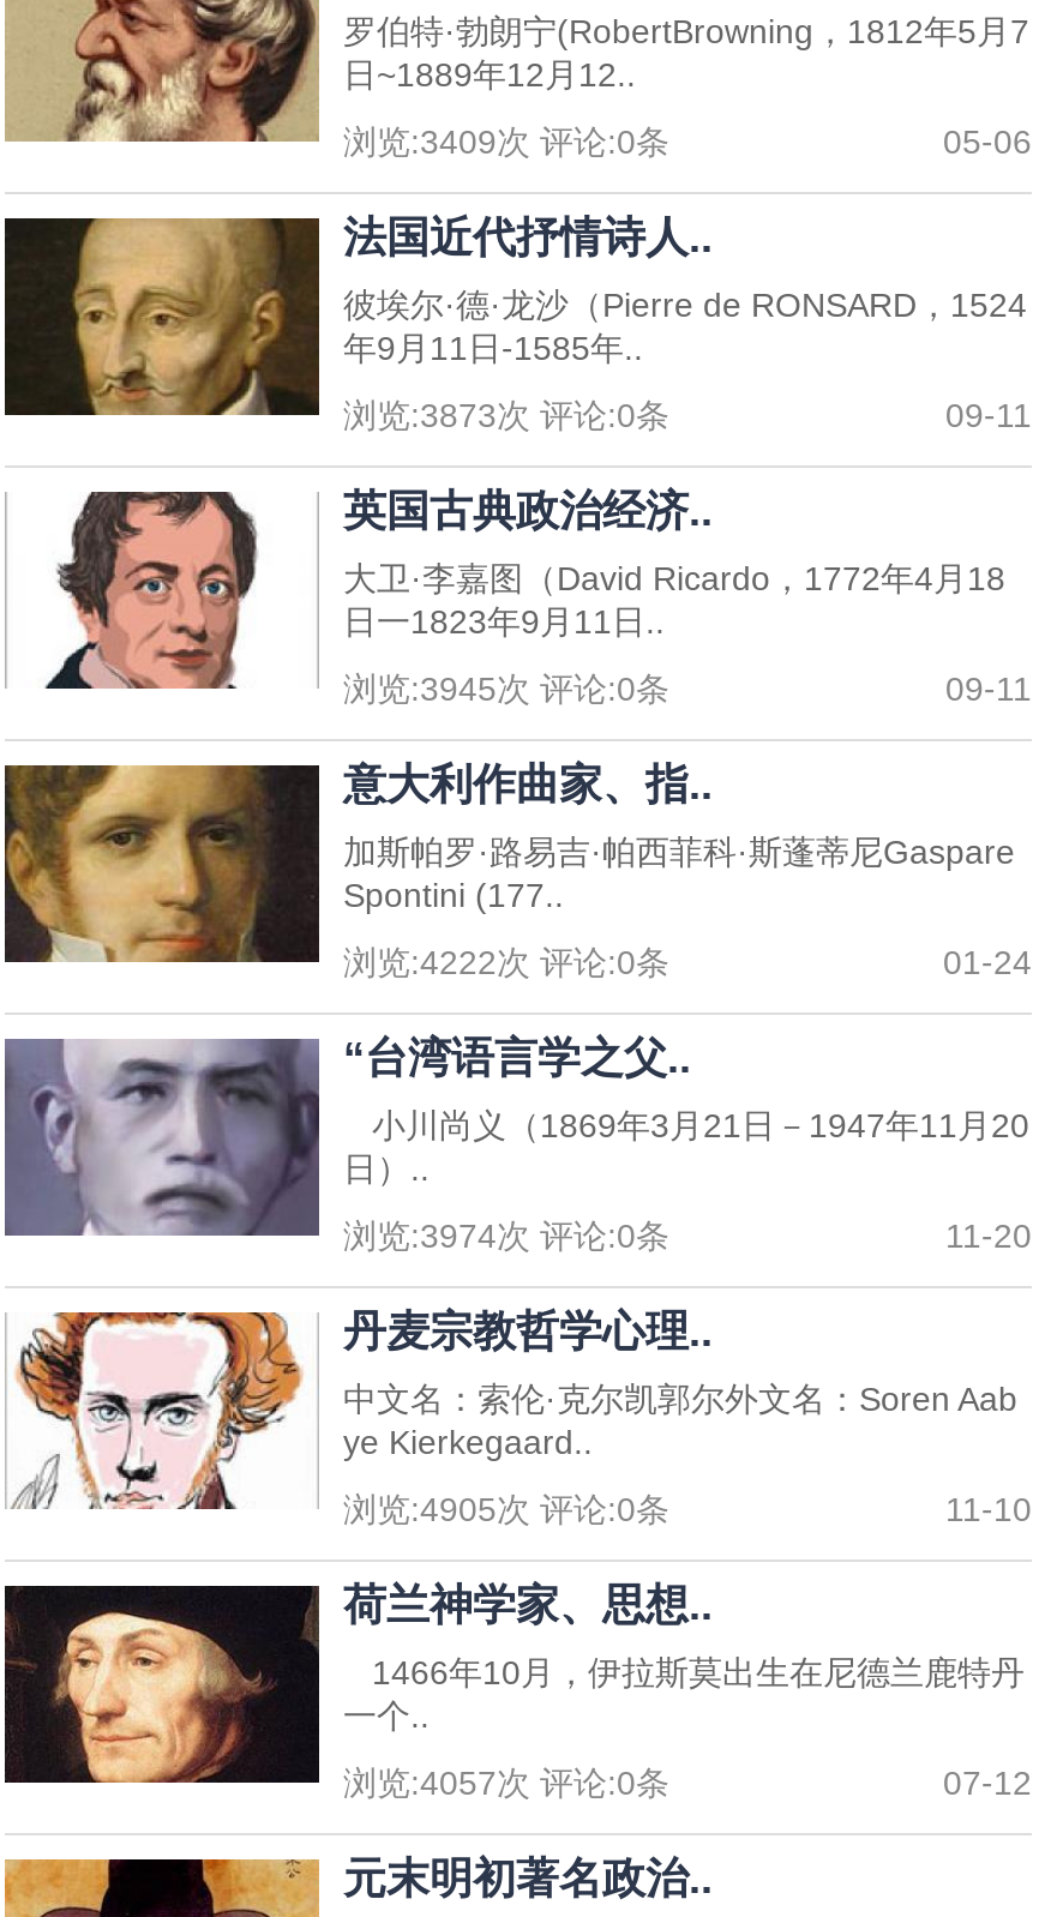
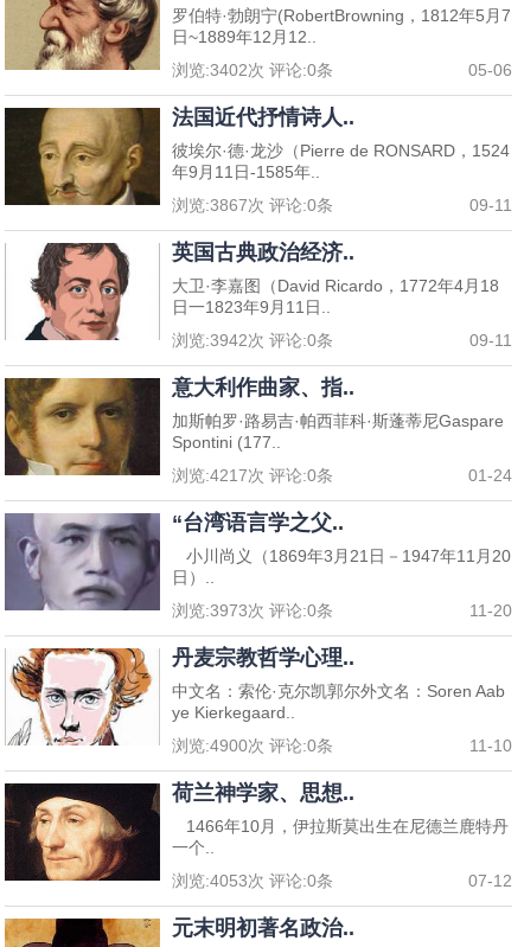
- 浏览:3409次 评论:0条
+ 浏览:3402次 评论:0条

- 浏览:3873次 评论:0条
+ 浏览:3867次 评论:0条

- 浏览:3945次 评论:0条
+ 浏览:3942次 评论:0条

- 浏览:4222次 评论:0条
+ 浏览:4217次 评论:0条

- 浏览:3974次 评论:0条
+ 浏览:3973次 评论:0条

- 浏览:4905次 评论:0条
+ 浏览:4900次 评论:0条

- 浏览:4057次 评论:0条
+ 浏览:4053次 评论:0条
